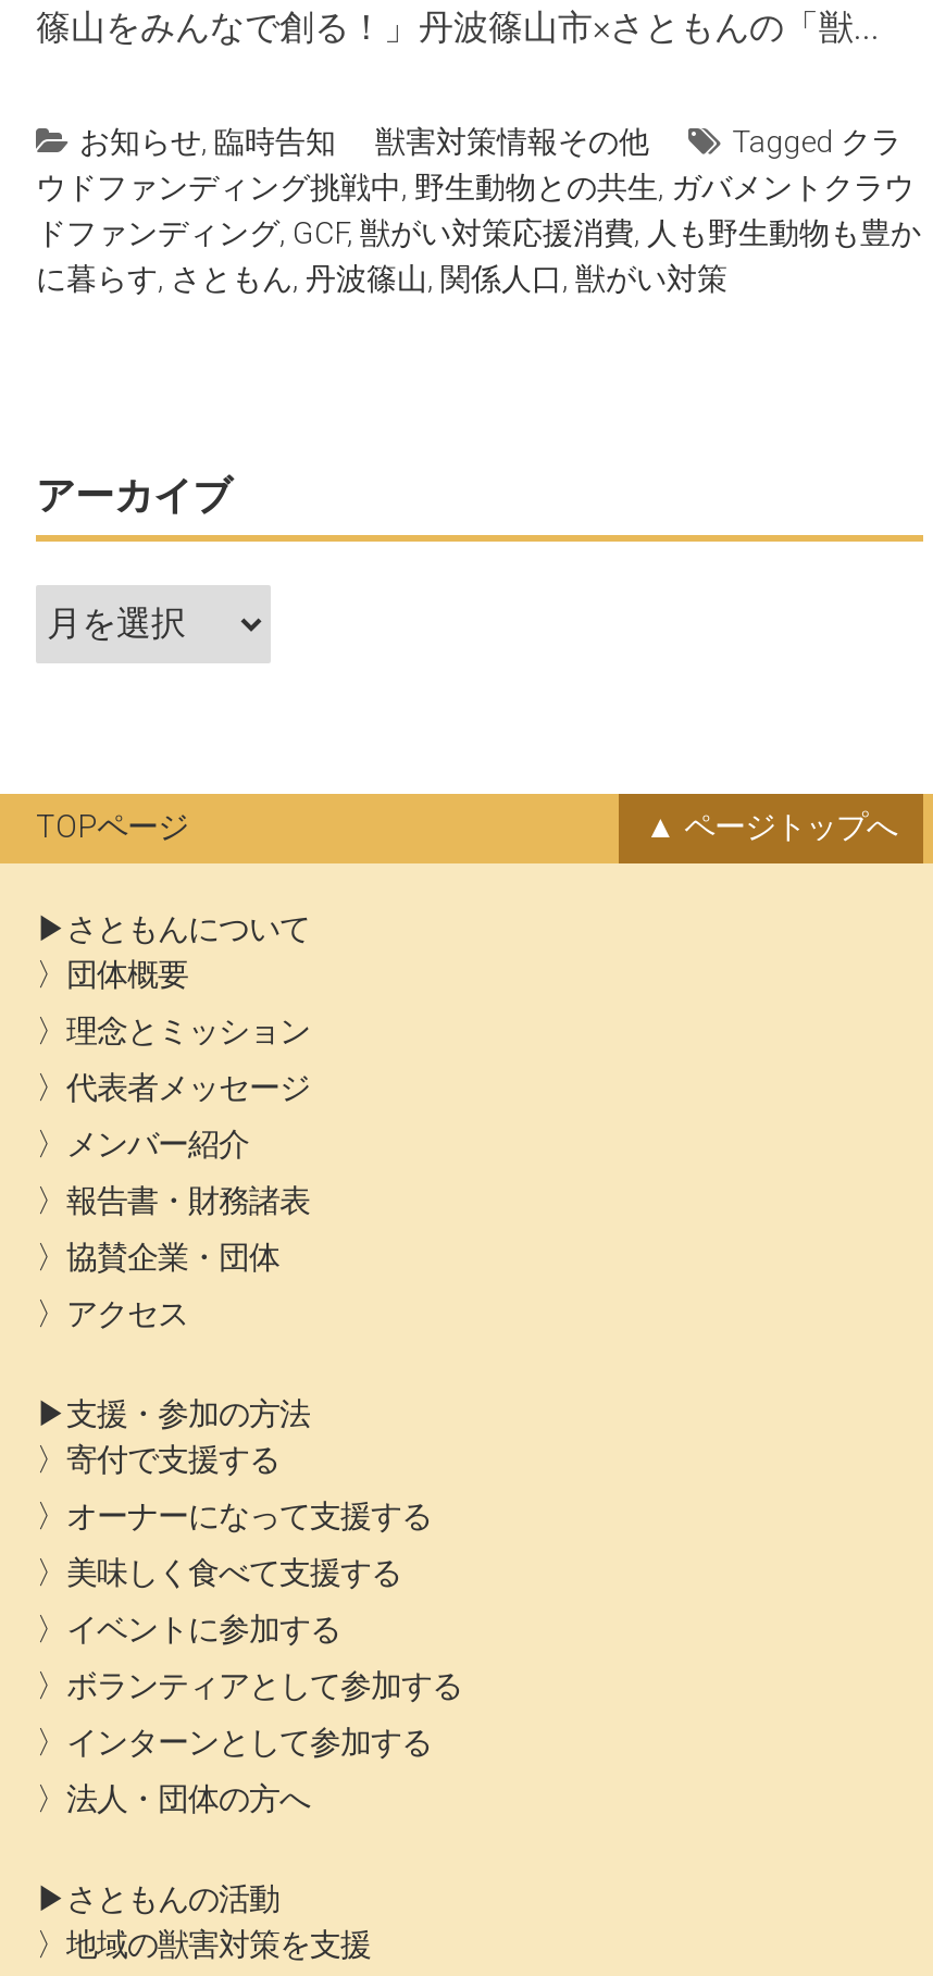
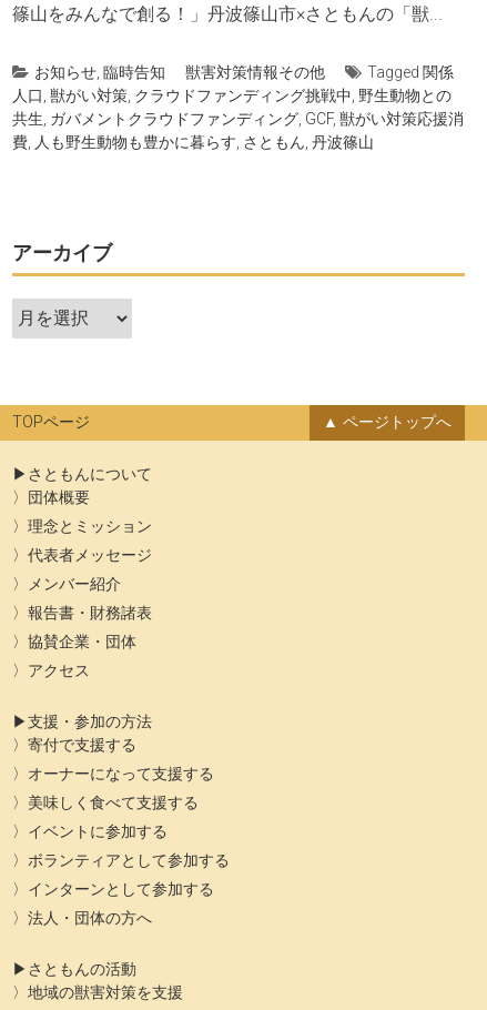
- Taggedクラ
- ウドファンディング挑戦中,野生動物との共生,ガバメントクラウ
- ドファンディング, GCF,獣がい対策応援消費,人も野生動物も豊か
- に暮らす,さともん,丹波篠山,関係人口,獣がい対策
+ Tagged関係
+ 人口,獣がい対策,クラウドファンディング挑戦中,野生動物との
+ 共生,ガバメントクラウドファンディング, GCF,獣がい対策応援消
+ 費,人も野生動物も豊かに暮らす,さともん,丹波篠山
